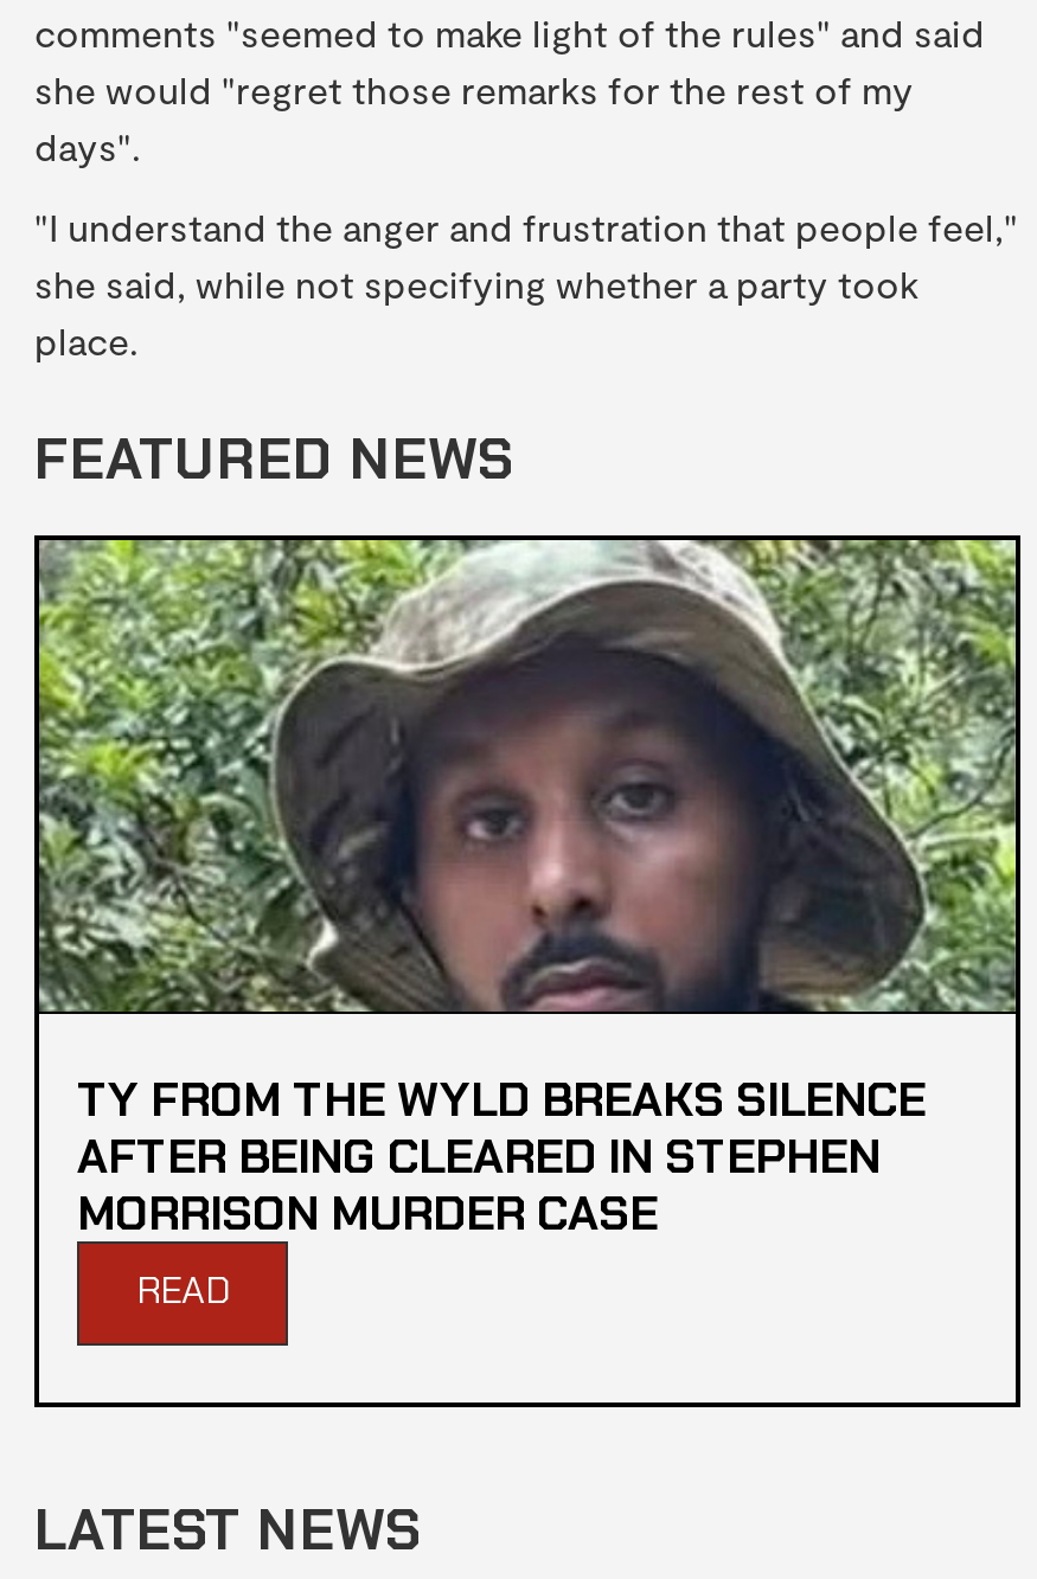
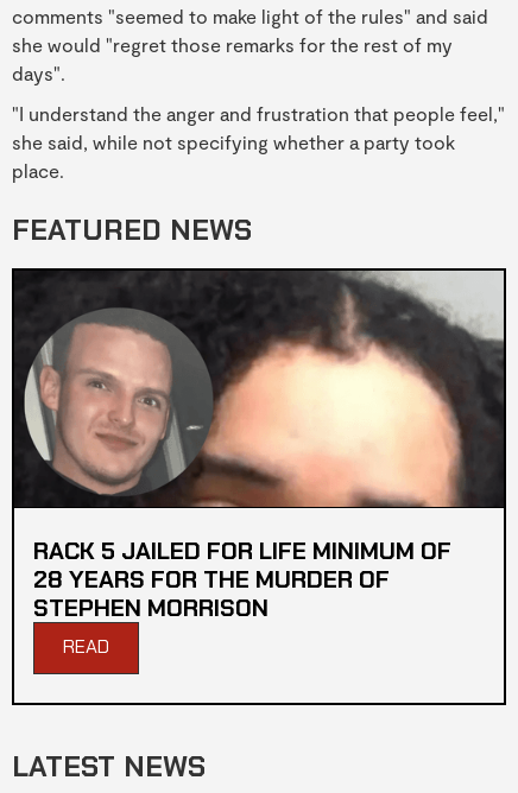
- [image]
- TY FROM THE WYLD BREAKS SILENCE
- AFTER BEING CLEARED IN STEPHEN
- MORRISON MURDER CASE
+ [image]
+ RACK 5 JAILED FOR LIFE MINIMUM OF
+ 28 YEARS FOR THE MURDER OF
+ STEPHEN MORRISON
